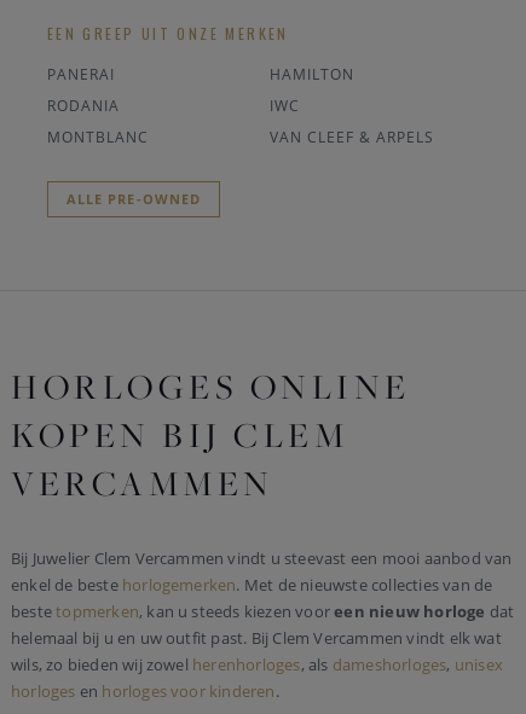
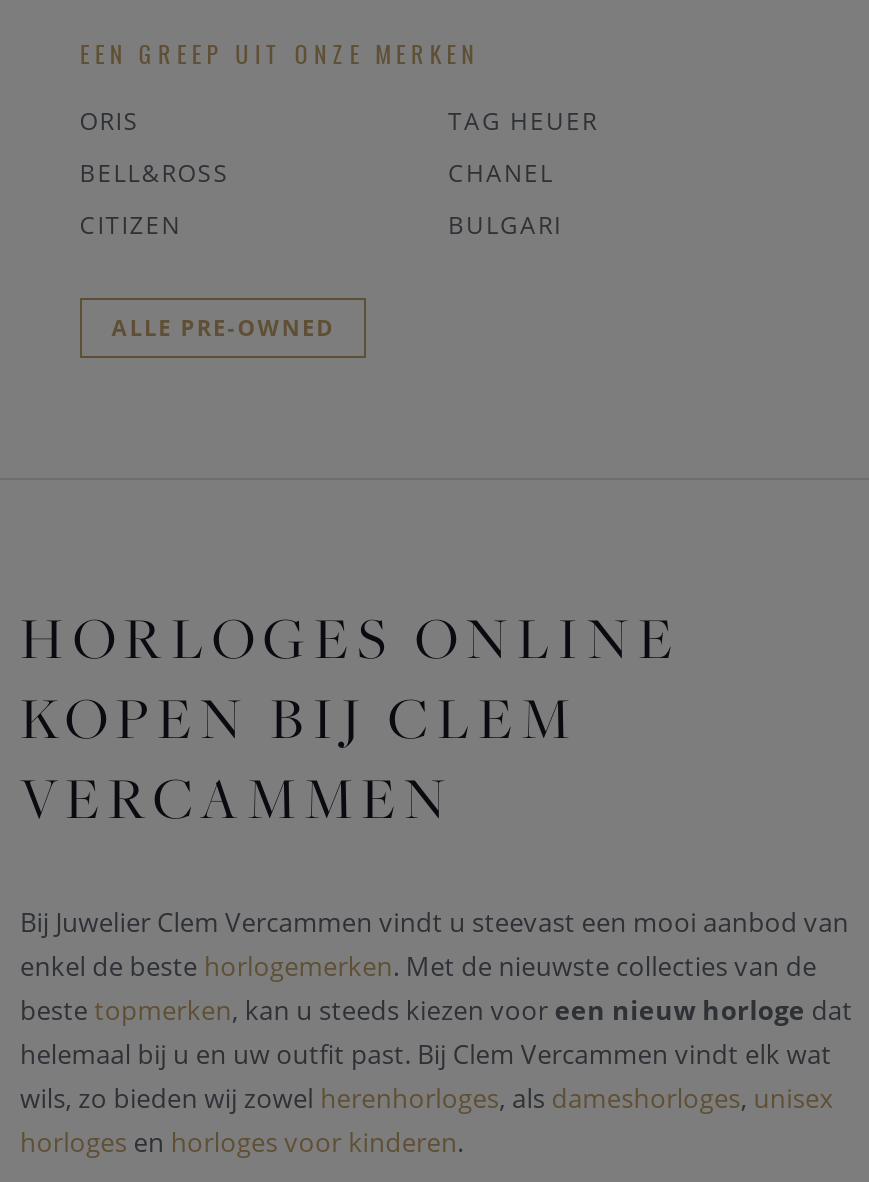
- PANERAI
- HAMILTON
+ ORIS
+ TAG HEUER

- RODANIA
- IWC
+ BELL&ROSS
+ CHANEL

- MONTBLANC
- VAN CLEEF & ARPELS
+ CITIZEN
+ BULGARI
